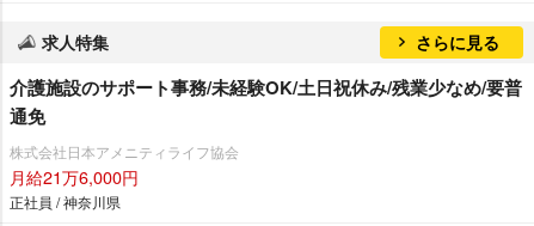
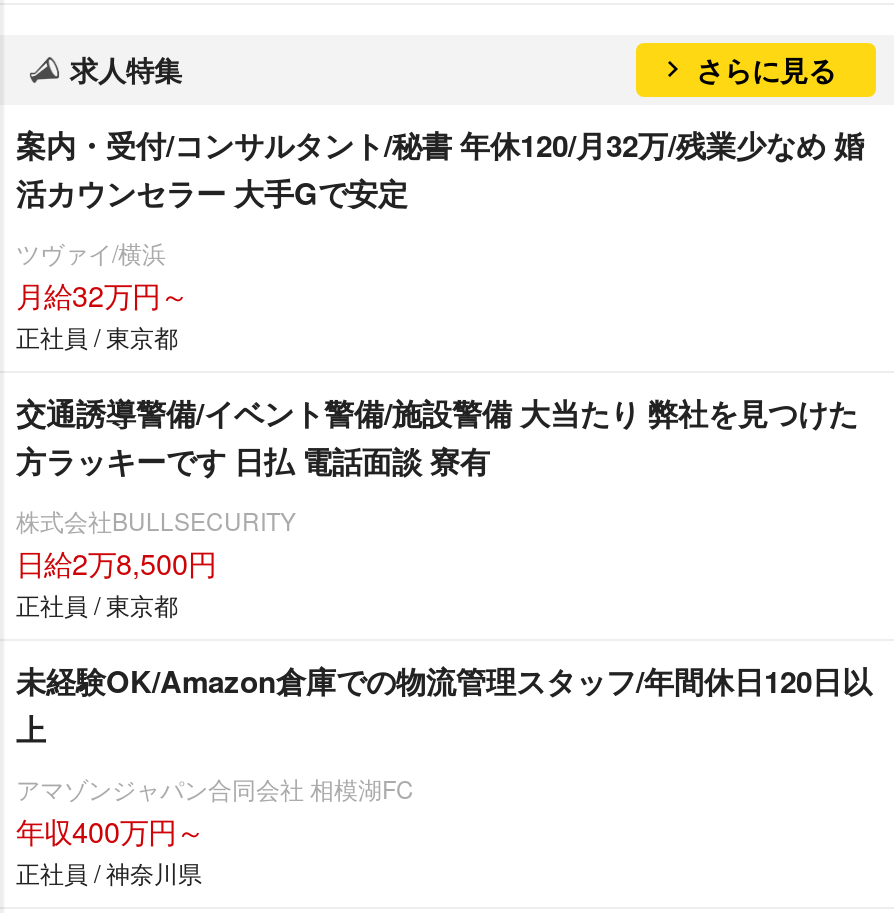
- 介護施設のサポート事務/未経験OK/土日祝休み/残業少なめ/要普
- 通免
- 株式会社日本アメニティライフ協会
- 月給21万6,000円
+ 案内・受付/コンサルタント/秘書 年休120/月32万/残業少なめ 婚
+ 活カウンセラー 大手Gで安定
+ ツヴァイ/横浜
+ 月給32万円～
+ 正社員 / 東京都
+ 交通誘導警備/イベント警備/施設警備 大当たり 弊社を見つけた
+ 方ラッキーです 日払 電話面談 寮有
+ 株式会社BULLSECURITY
+ 日給2万8,500円
+ 正社員 / 東京都
+ 未経験OK/Amazon倉庫での物流管理スタッフ/年間休日120日以
+ 上
+ アマゾンジャパン合同会社 相模湖FC
+ 年収400万円～
